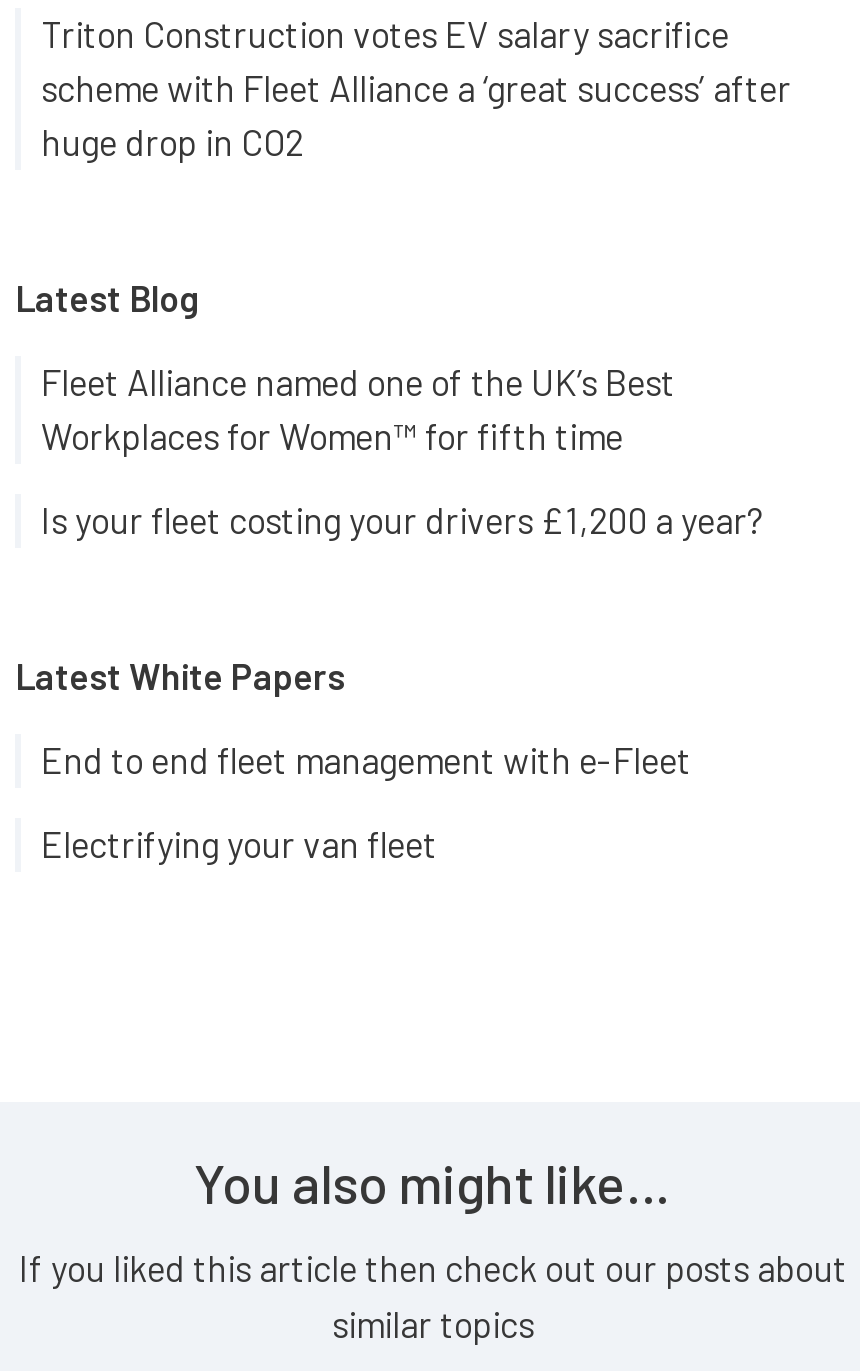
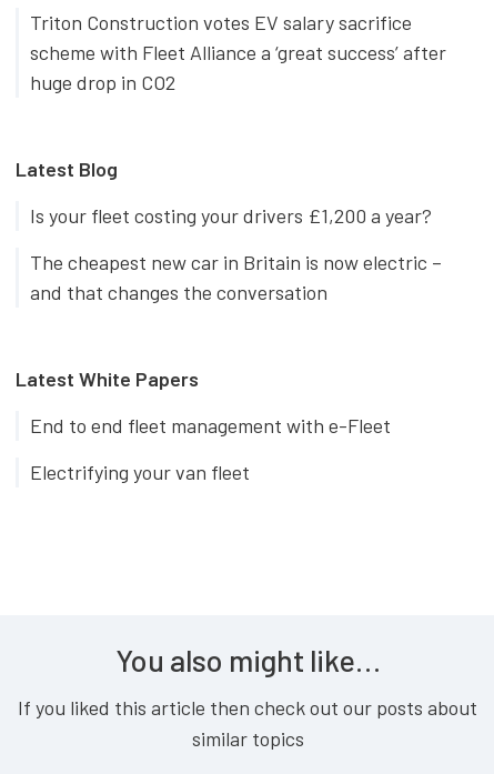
- Fleet Alliance named one of the UK’s Best
- Workplaces for Women™ for fifth time

moved up: Is your fleet costing your drivers £1,200 a year?

+ The cheapest new car in Britain is now electric –
+ and that changes the conversation
